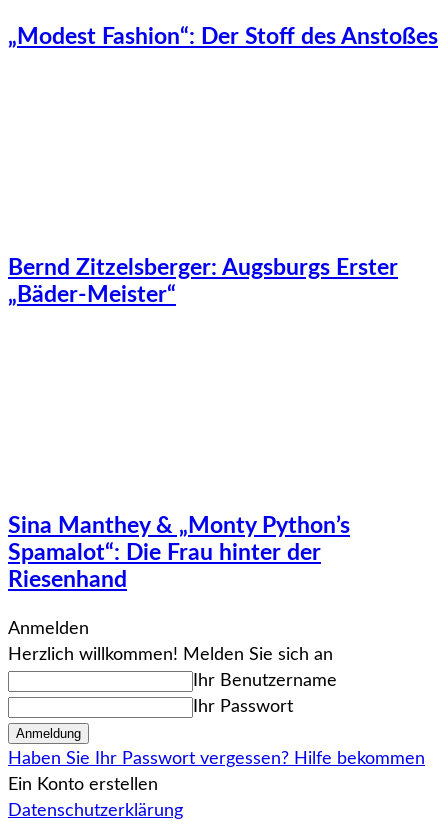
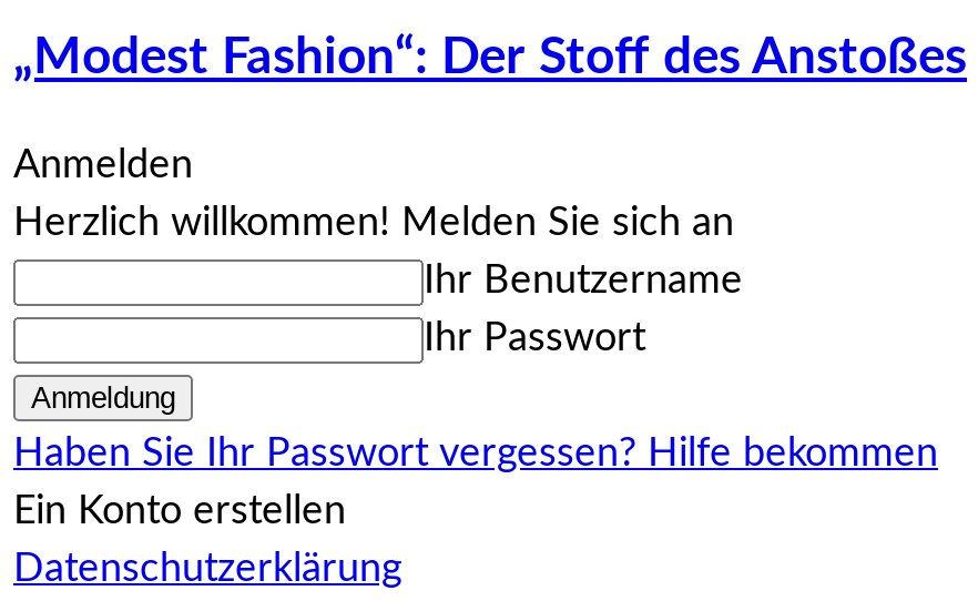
- Bernd Zitzelsberger: Augsburgs Erster
- „Bäder-Meister“

- Sina Manthey & „Monty Python’s
- Spamalot“: Die Frau hinter der
- Riesenhand
